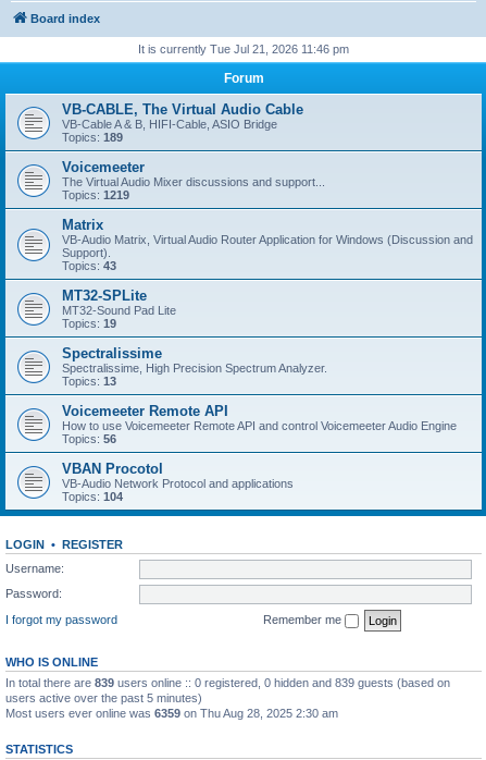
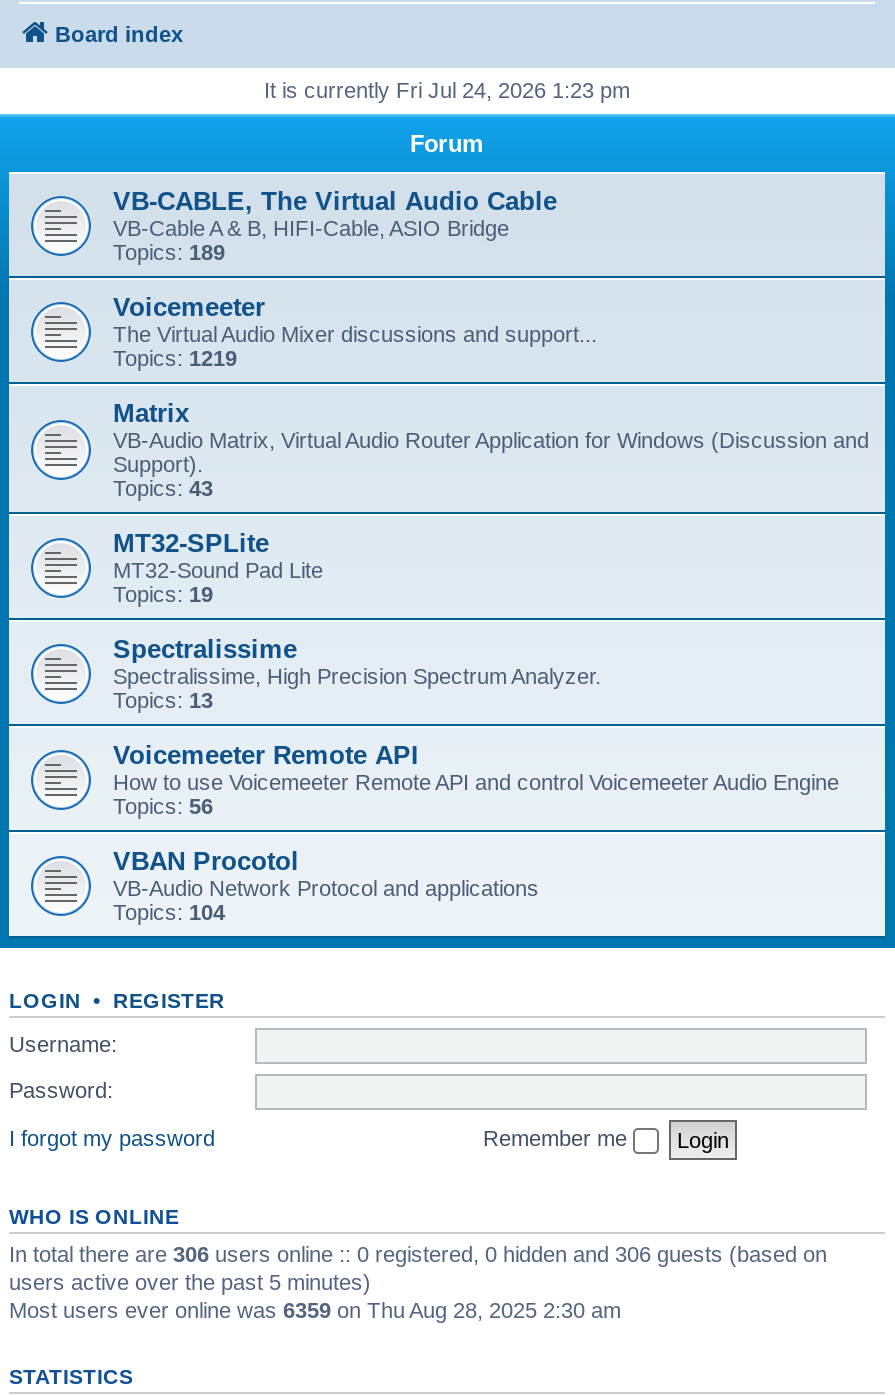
- It is currently Tue Jul 21, 2026 11:46 pm
+ It is currently Fri Jul 24, 2026 1:23 pm

- In total there are 839 users online :: 0 registered, 0 hidden and 839 guests (based on
+ In total there are 306 users online :: 0 registered, 0 hidden and 306 guests (based on
